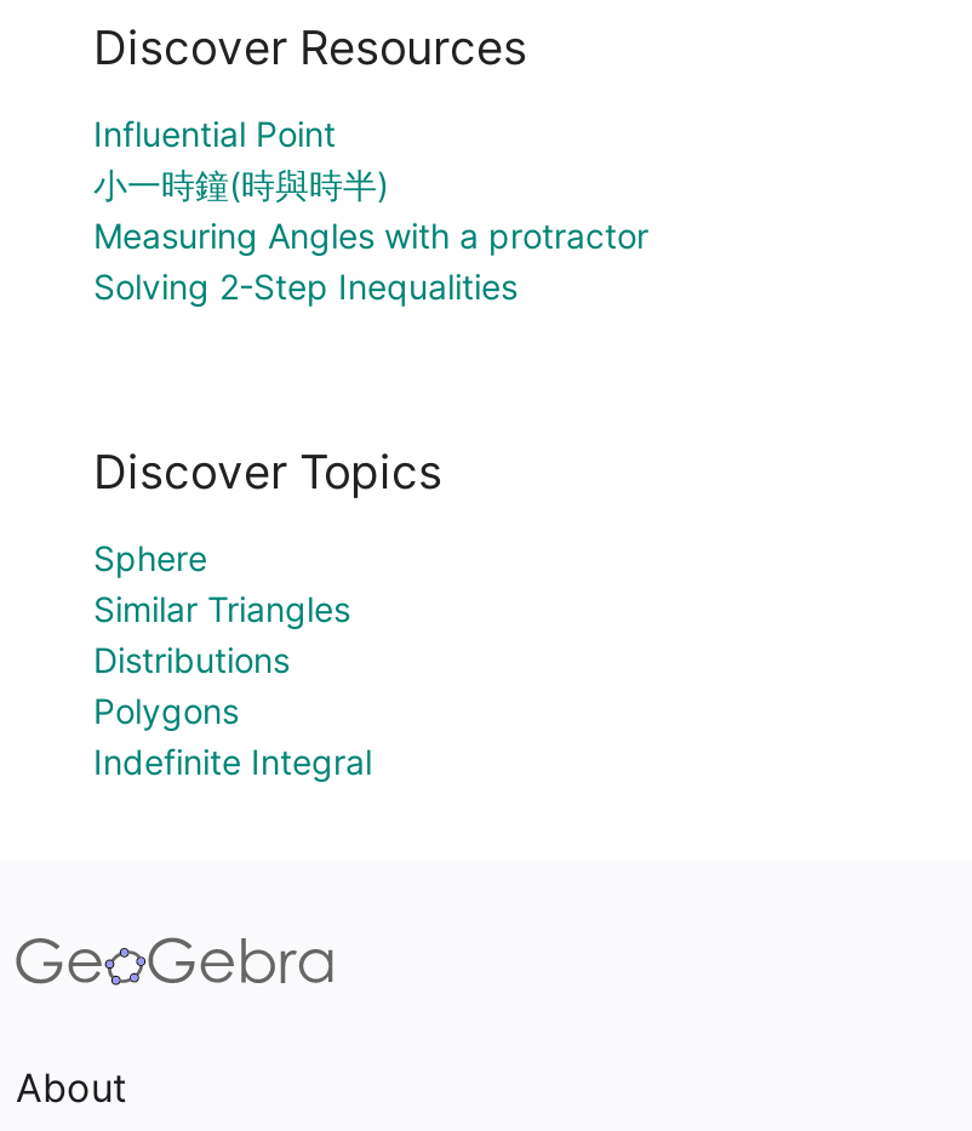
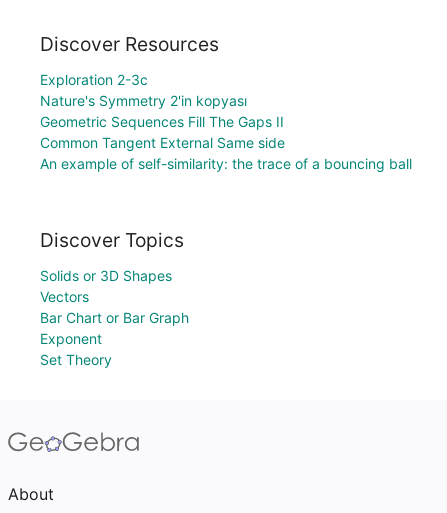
- Influential Point
- 小一時鐘(時與時半)
- Measuring Angles with a protractor
- Solving 2-Step Inequalities
+ Exploration 2-3c
+ Nature's Symmetry 2'in kopyası
+ Geometric Sequences Fill The Gaps II
+ Common Tangent External Same side
+ An example of self-similarity: the trace of a bouncing ball

- Sphere
- Similar Triangles
- Distributions
- Polygons
- Indefinite Integral
+ Solids or 3D Shapes
+ Vectors
+ Bar Chart or Bar Graph
+ Exponent
+ Set Theory
